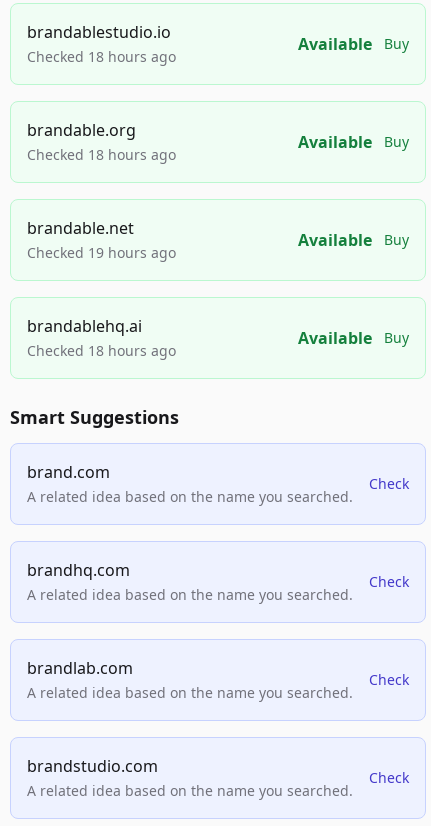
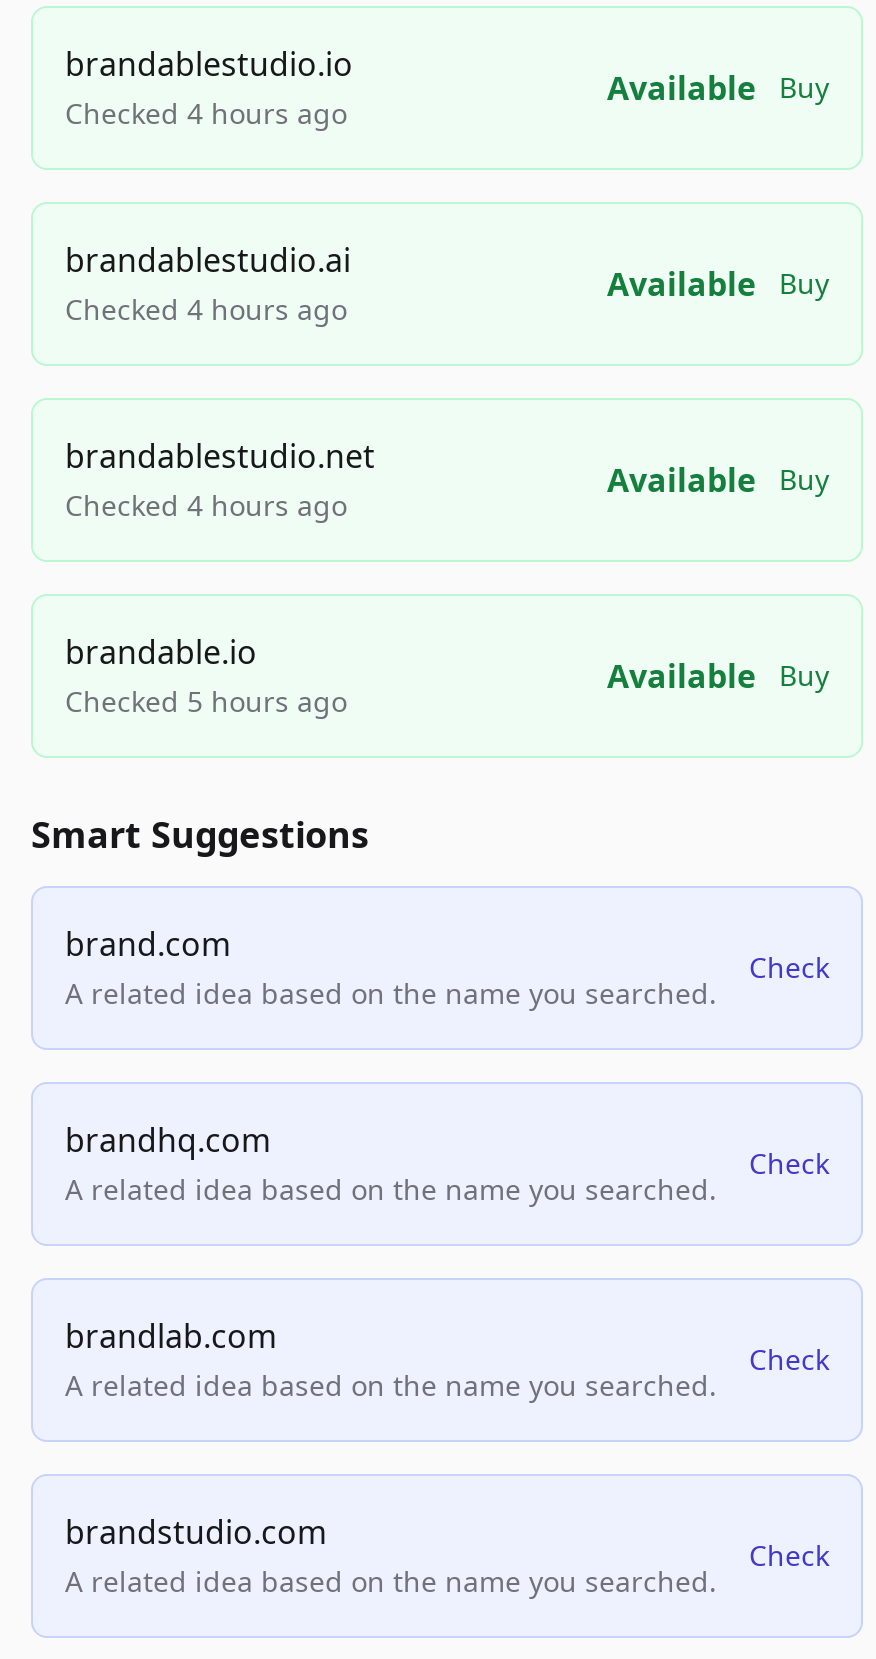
- Checked 18 hours ago
+ Checked 4 hours ago

- brandable.org
- Checked 18 hours ago
+ brandablestudio.ai
+ Checked 4 hours ago

- brandable.net
- Checked 19 hours ago
+ brandablestudio.net
+ Checked 4 hours ago

- brandablehq.ai
- Checked 18 hours ago
+ brandable.io
+ Checked 5 hours ago
